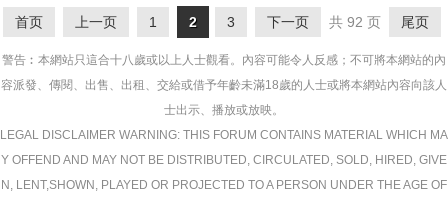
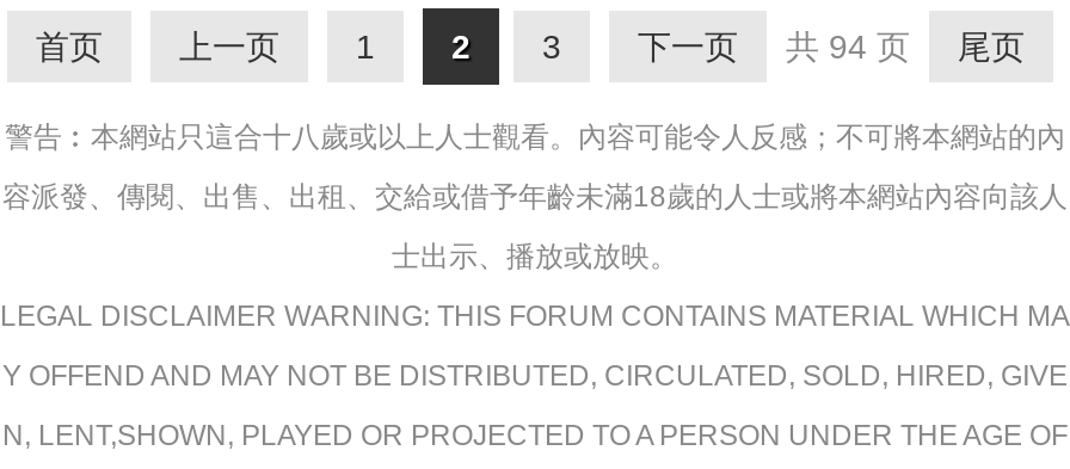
- 首页 上一页 1 2 3 下一页 共 92 页 尾页
+ 首页 上一页 1 2 3 下一页 共 94 页 尾页
